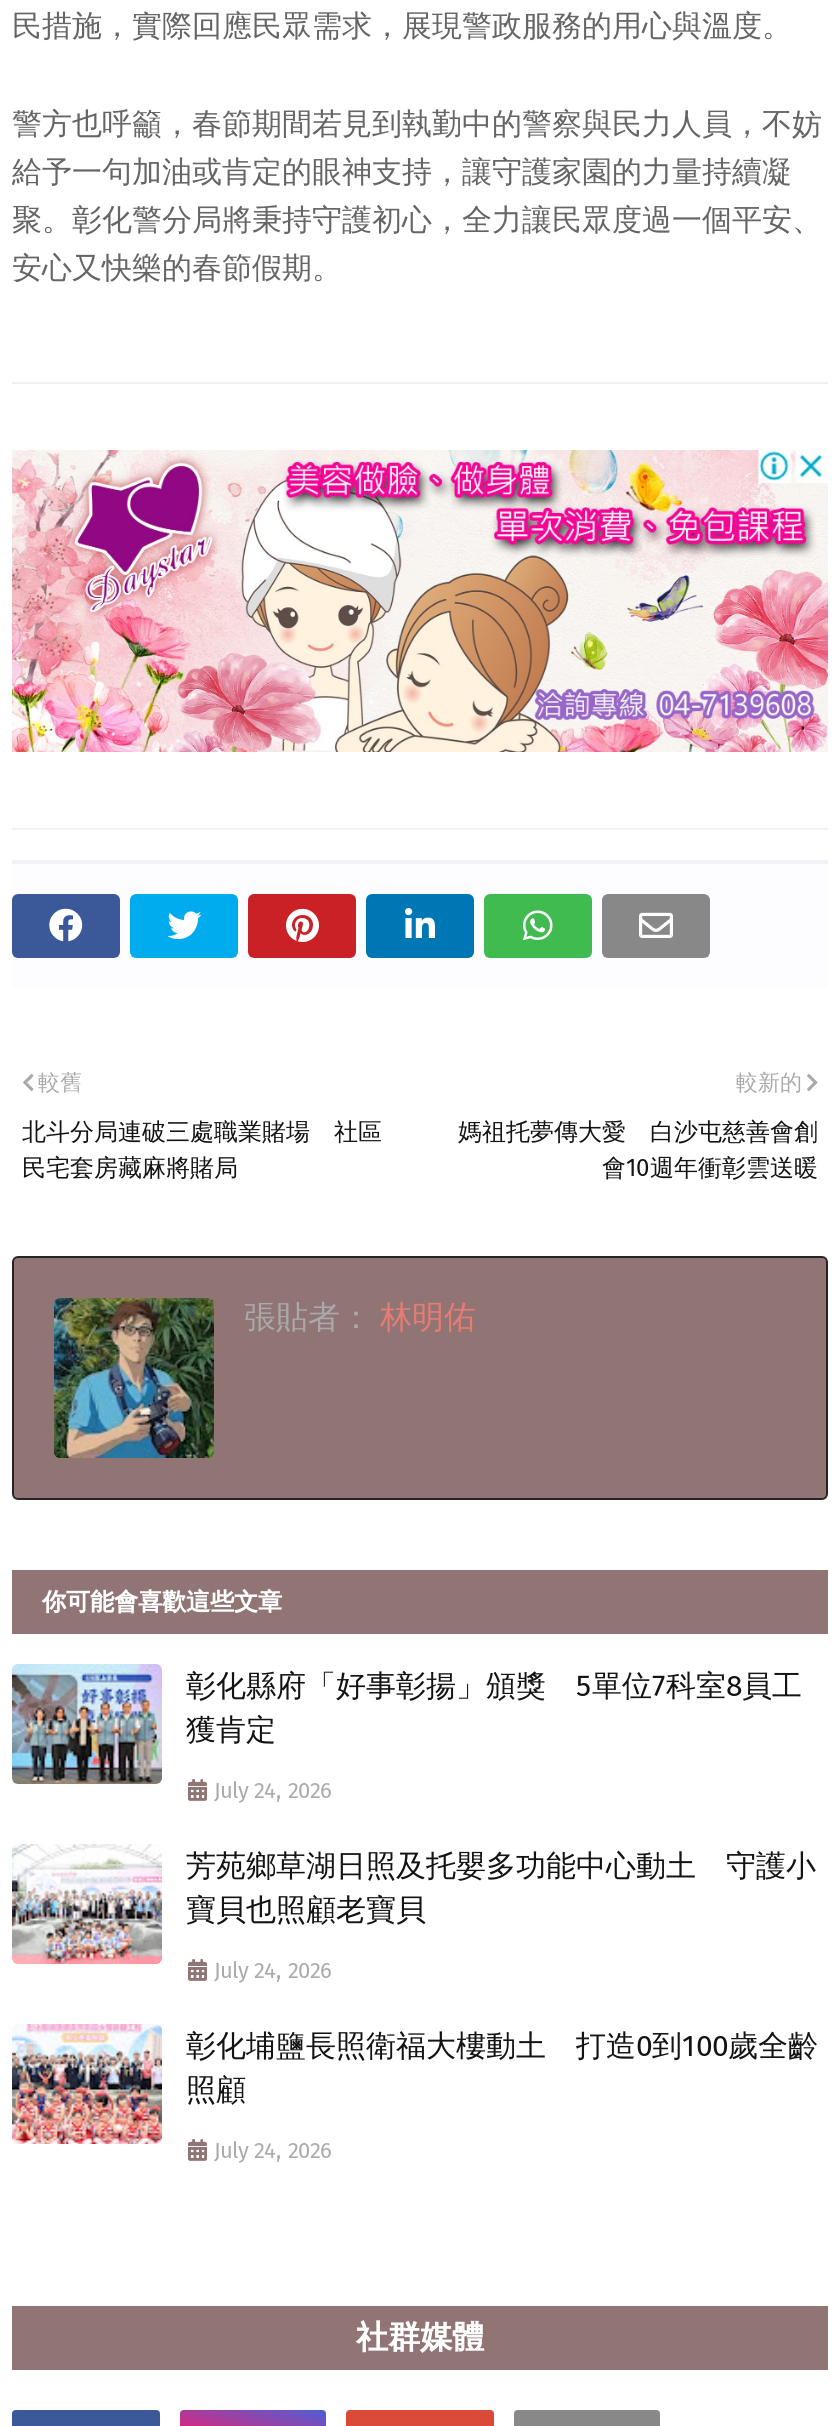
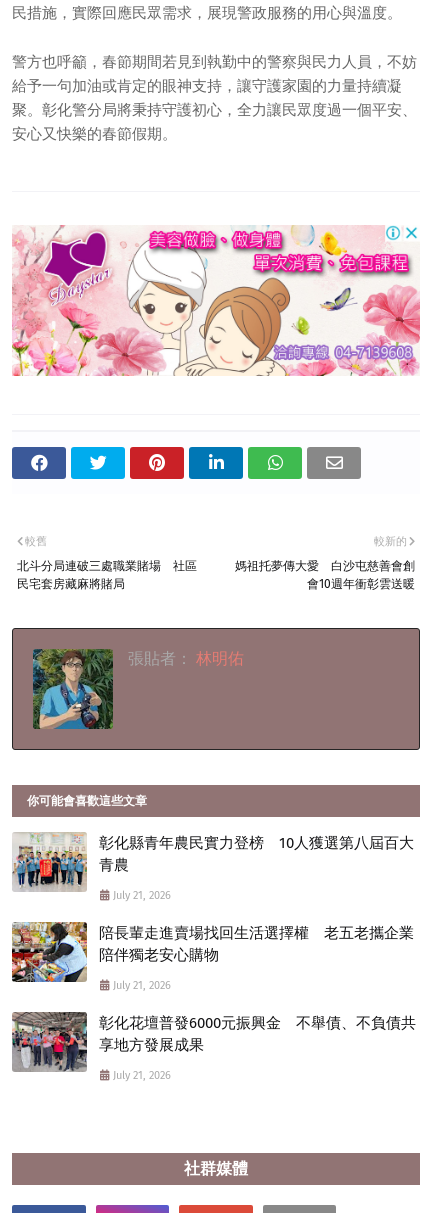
- [image]
- 彰化縣府「好事彰揚」頒獎 5單位7科室8員工
- 獲肯定
+ [image]
+ 彰化縣青年農民實力登榜 10人獲選第八屆百大
+ 青農

- July 24, 2026
+ July 21, 2026

- [image]
- 芳苑鄉草湖日照及托嬰多功能中心動土 守護小
- 寶貝也照顧老寶貝
+ [image]
+ 陪長輩走進賣場找回生活選擇權 老五老攜企業
+ 陪伴獨老安心購物

- July 24, 2026
+ July 21, 2026

- [image]
- 彰化埔鹽長照衛福大樓動土 打造0到100歲全齡
- 照顧
+ [image]
+ 彰化花壇普發6000元振興金 不舉債、不負債共
+ 享地方發展成果

- July 24, 2026
+ July 21, 2026
